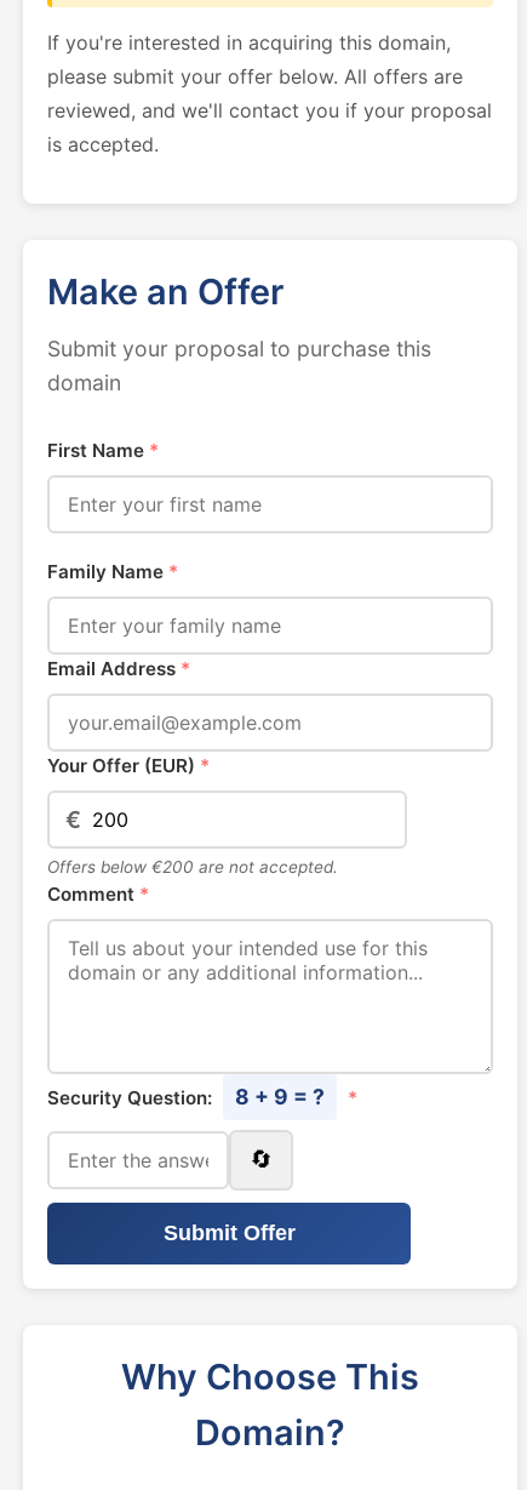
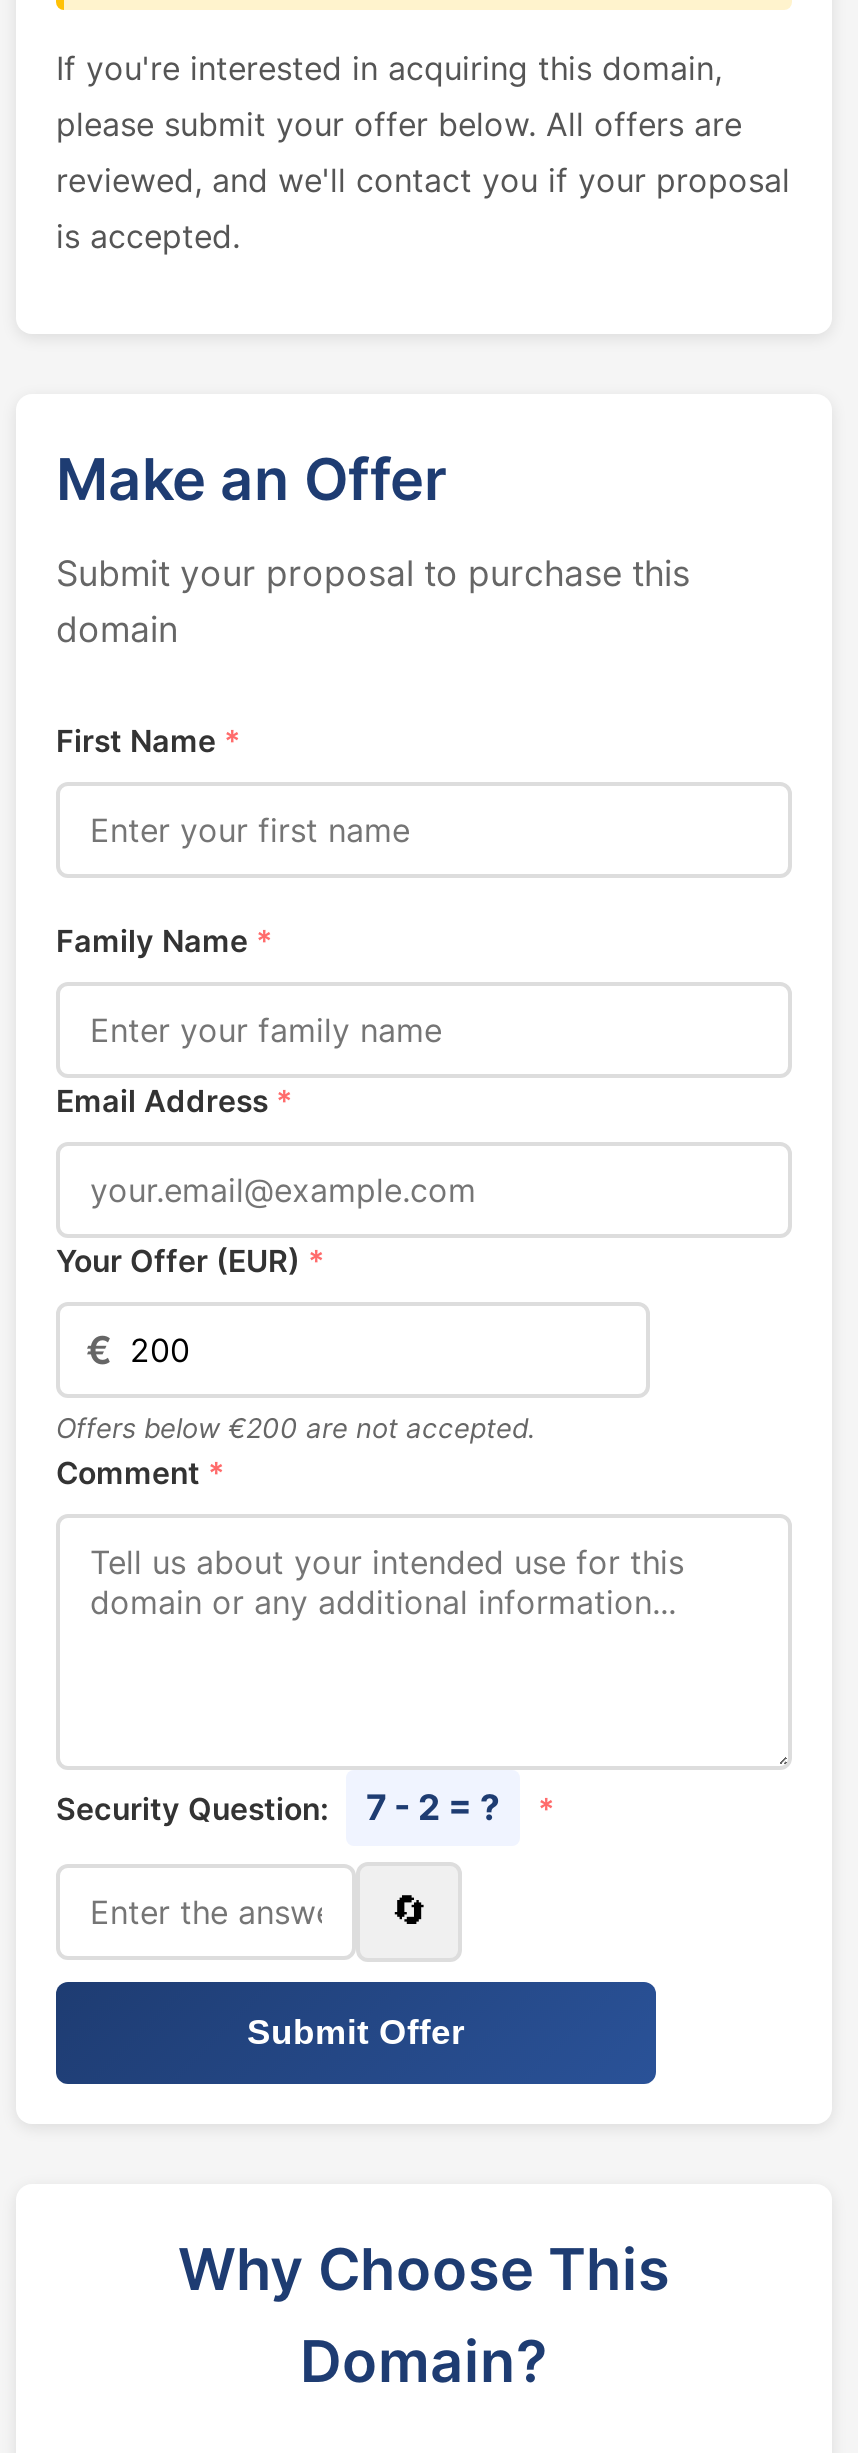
- 8 + 9 = ?
+ 7 - 2 = ?
